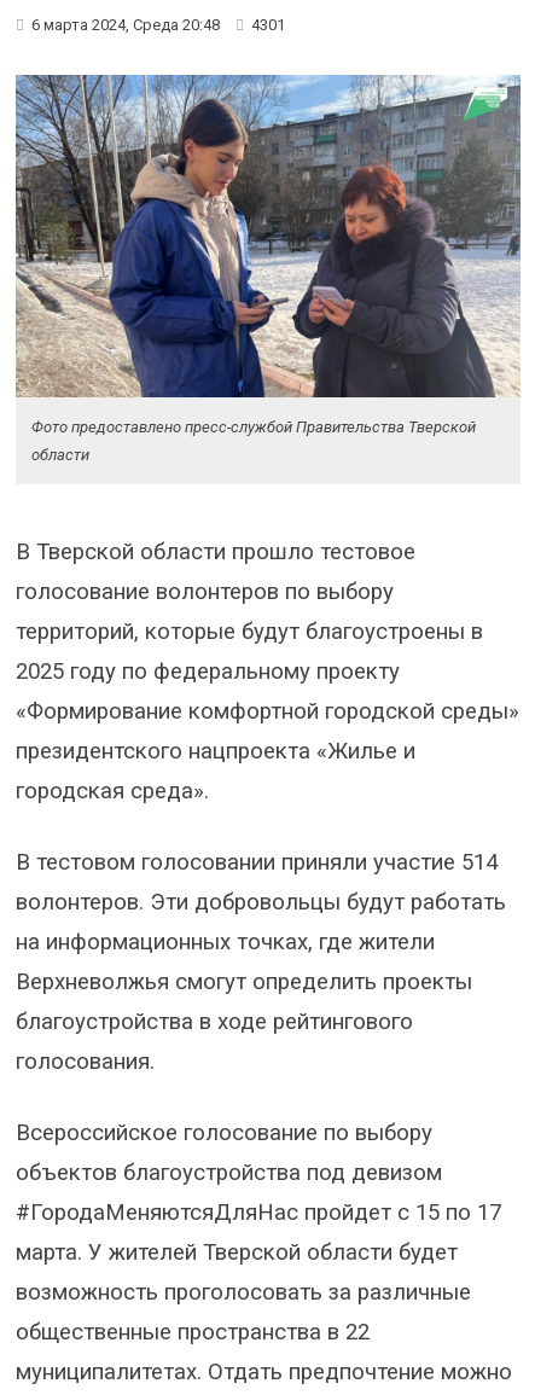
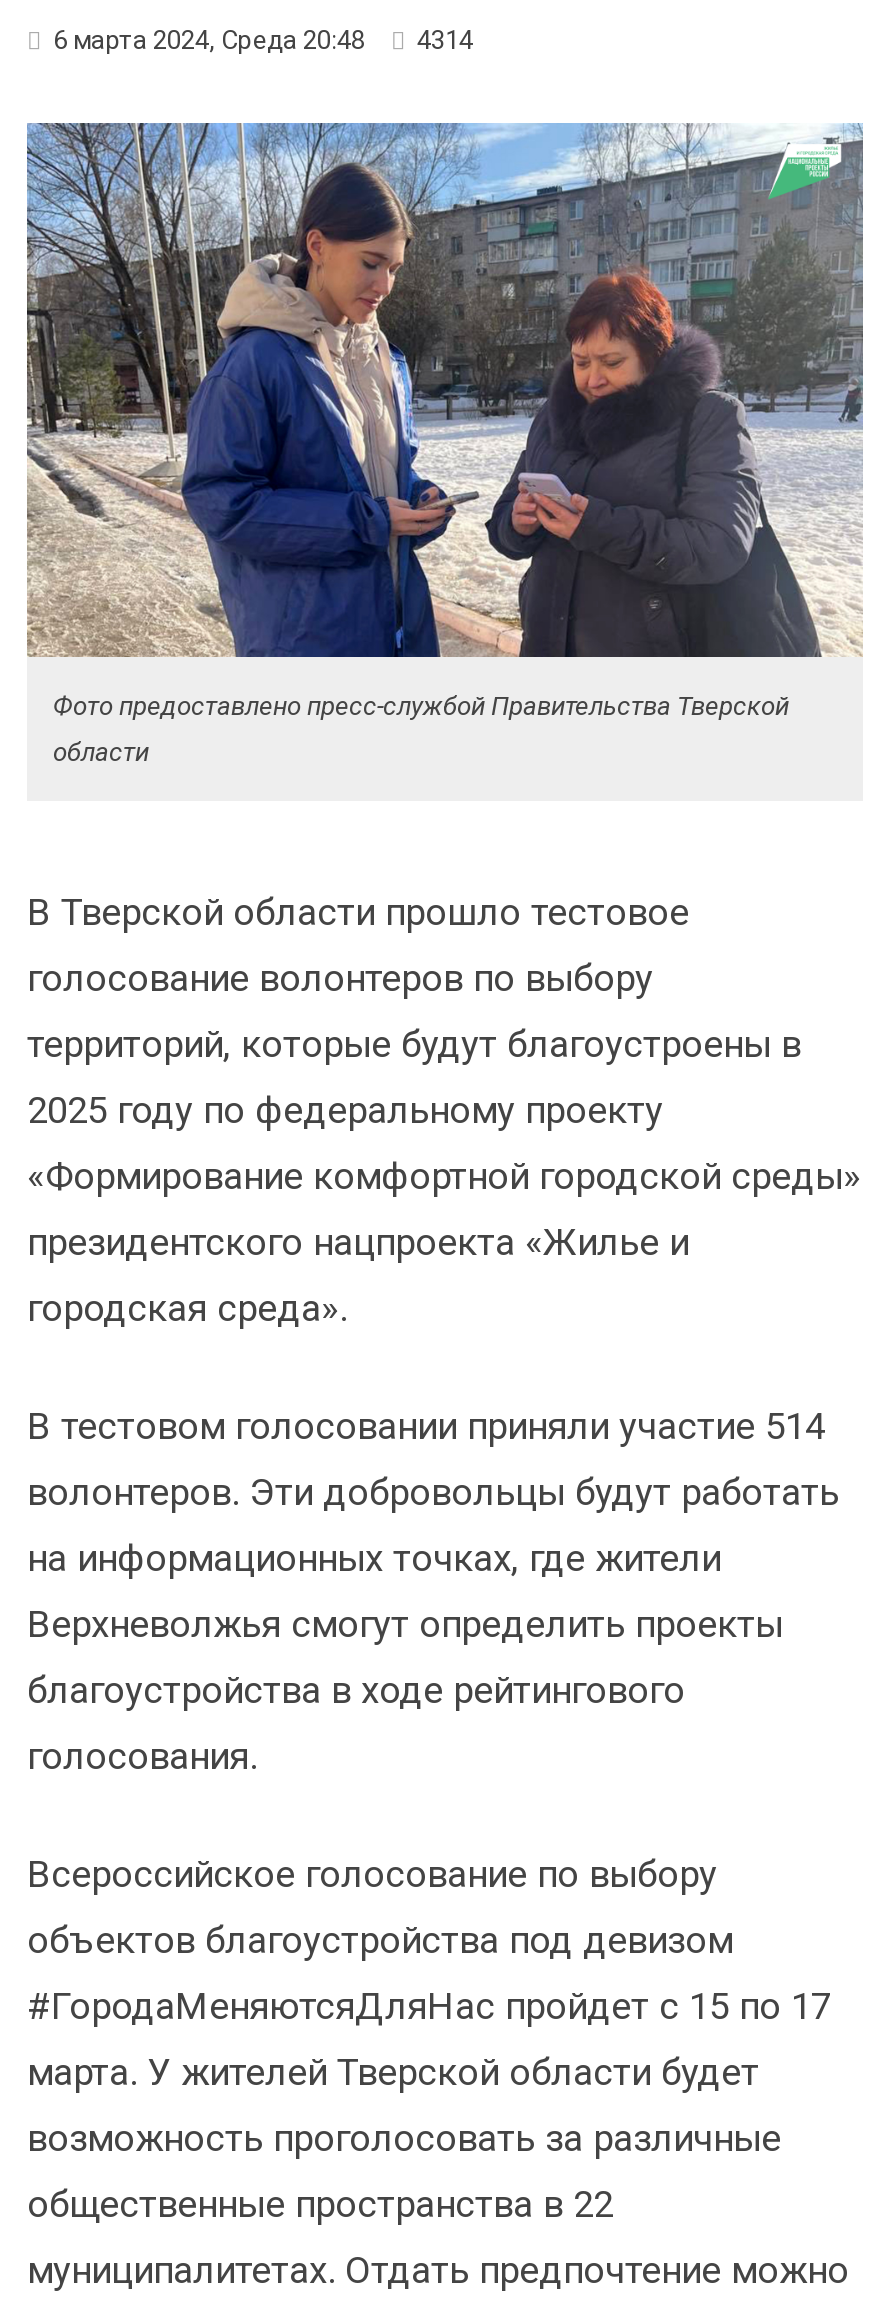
- 6 марта 2024, Среда 20:48 4301
+ 6 марта 2024, Среда 20:48 4314
